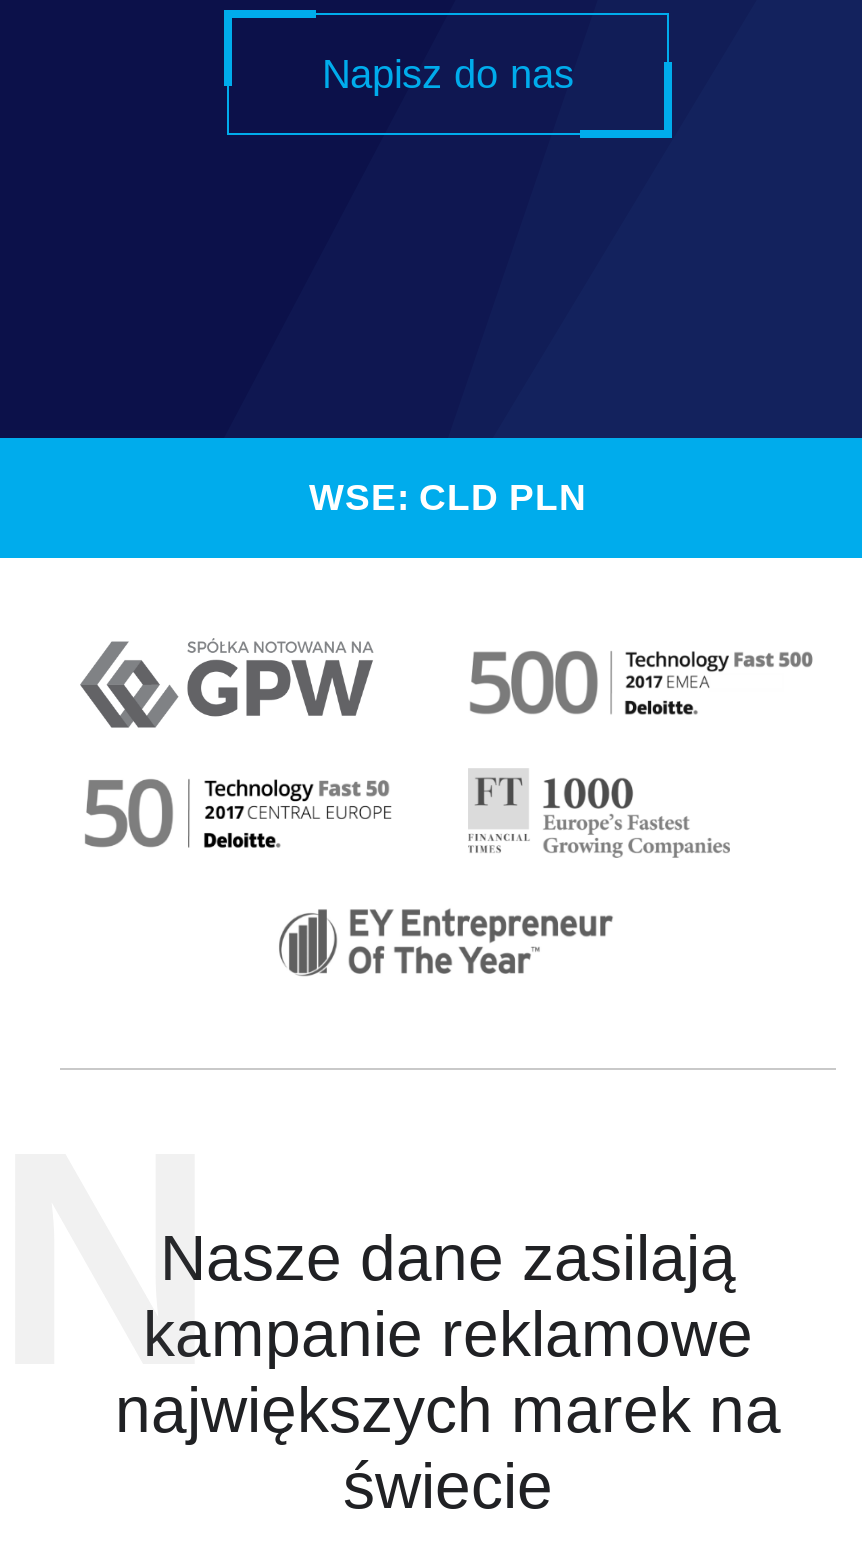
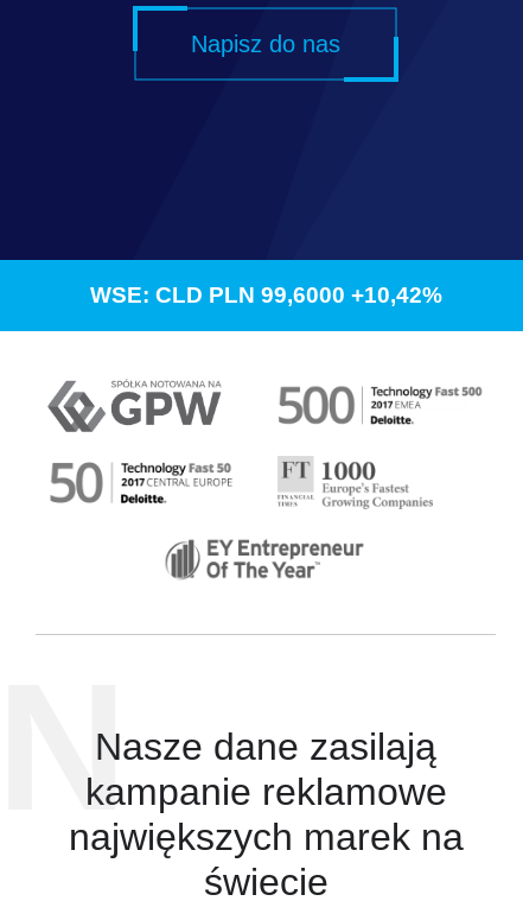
- WSE: CLD PLN
+ WSE: CLD PLN 99,6000 +10,42%
